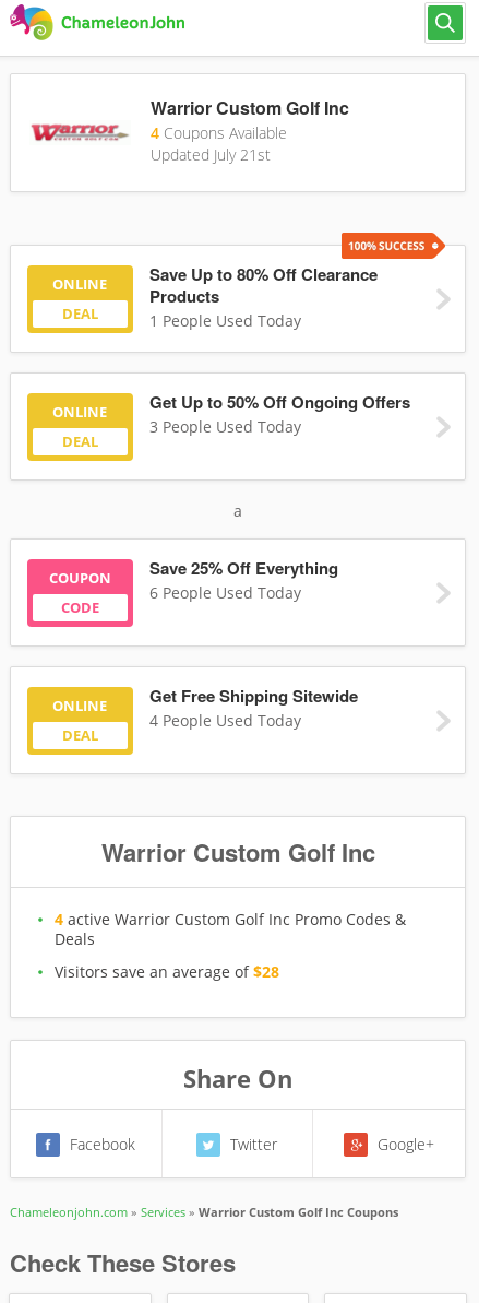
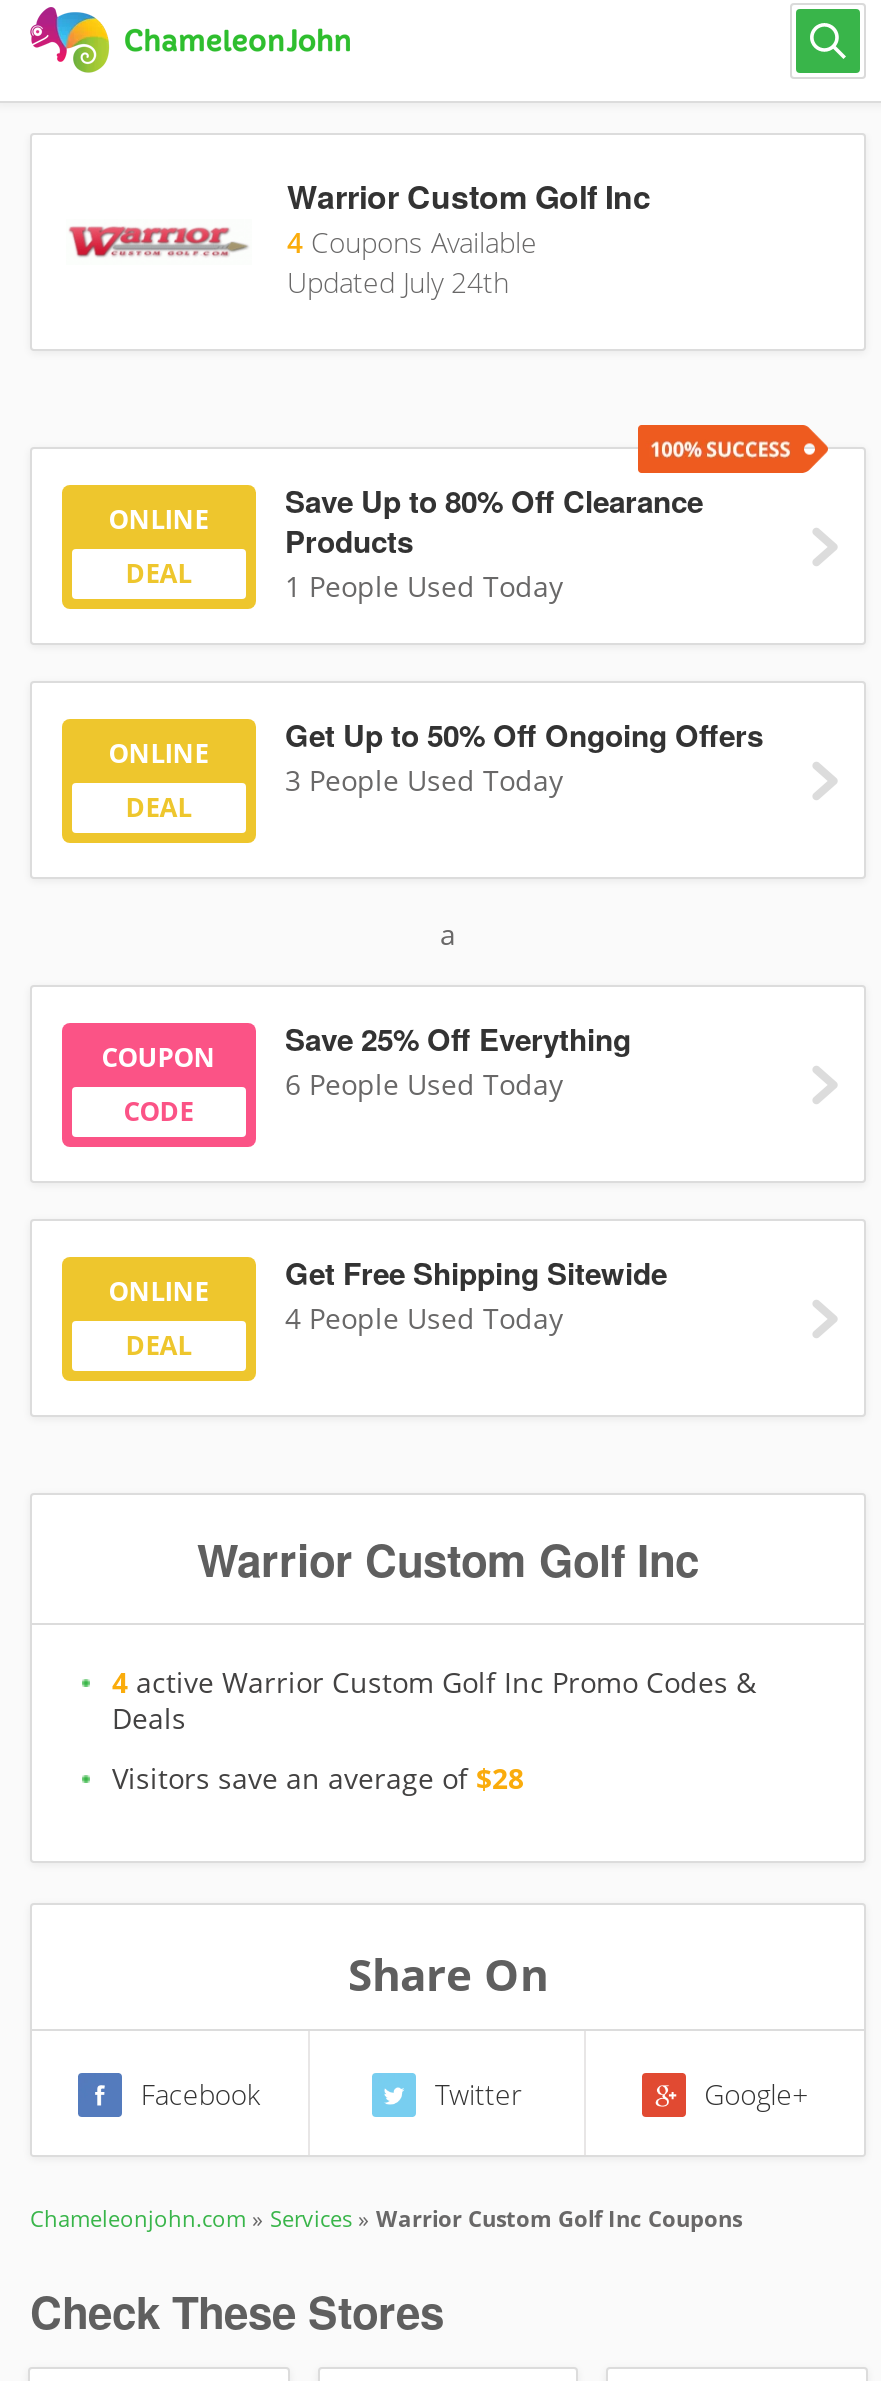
- Updated July 21st
+ Updated July 24th
